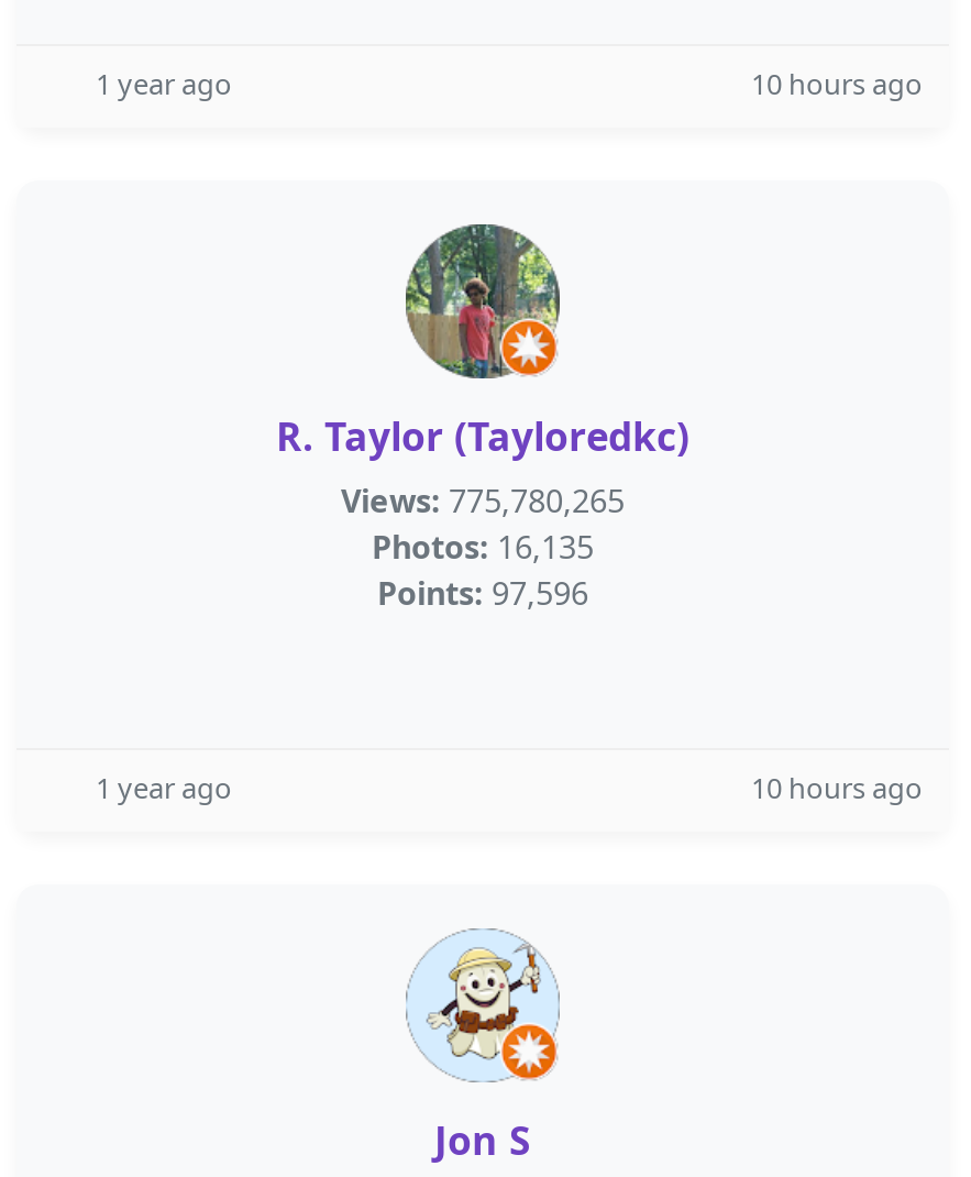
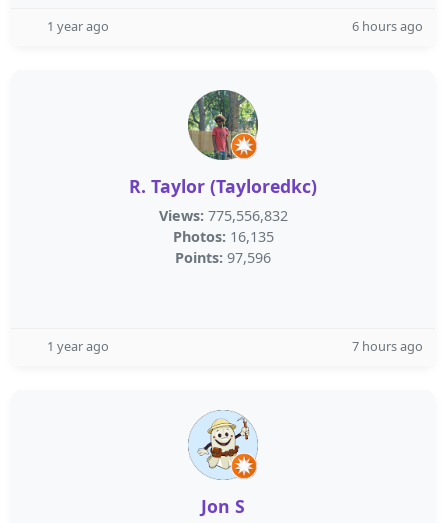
- 10 hours ago
+ 6 hours ago

- Views: 775,780,265
+ Views: 775,556,832

- 10 hours ago
+ 7 hours ago
